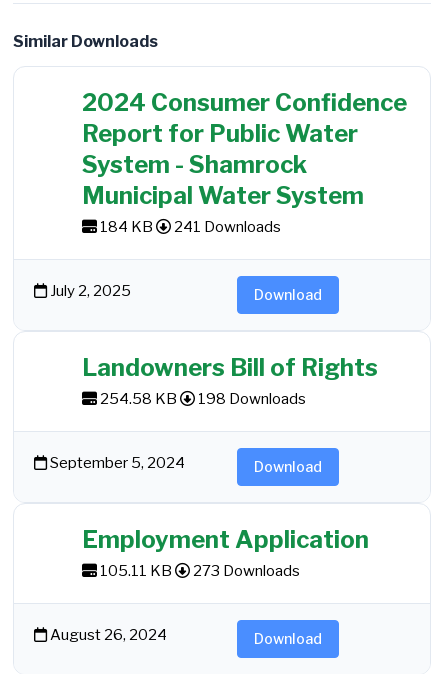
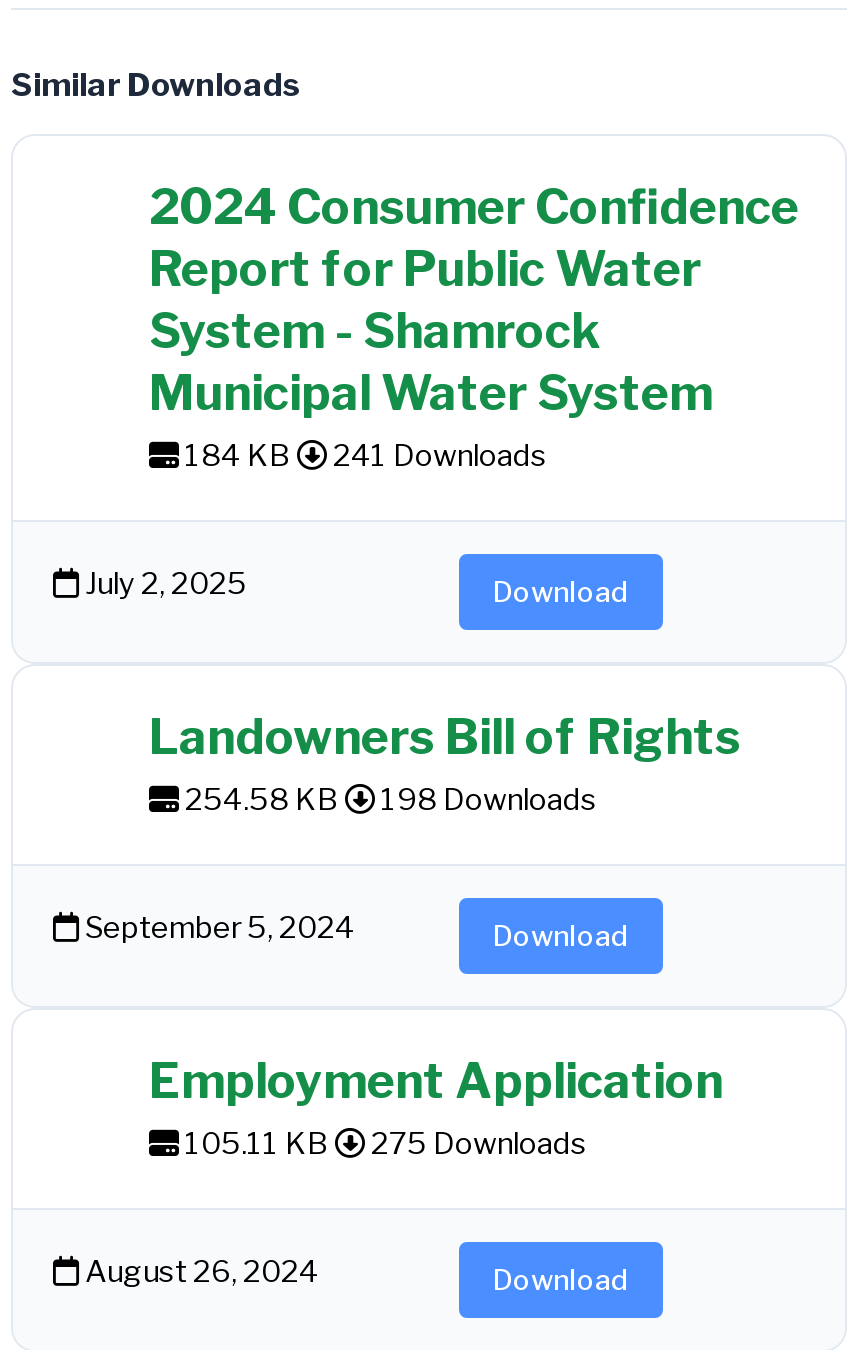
- 105.11 KB 273 Downloads
+ 105.11 KB 275 Downloads
